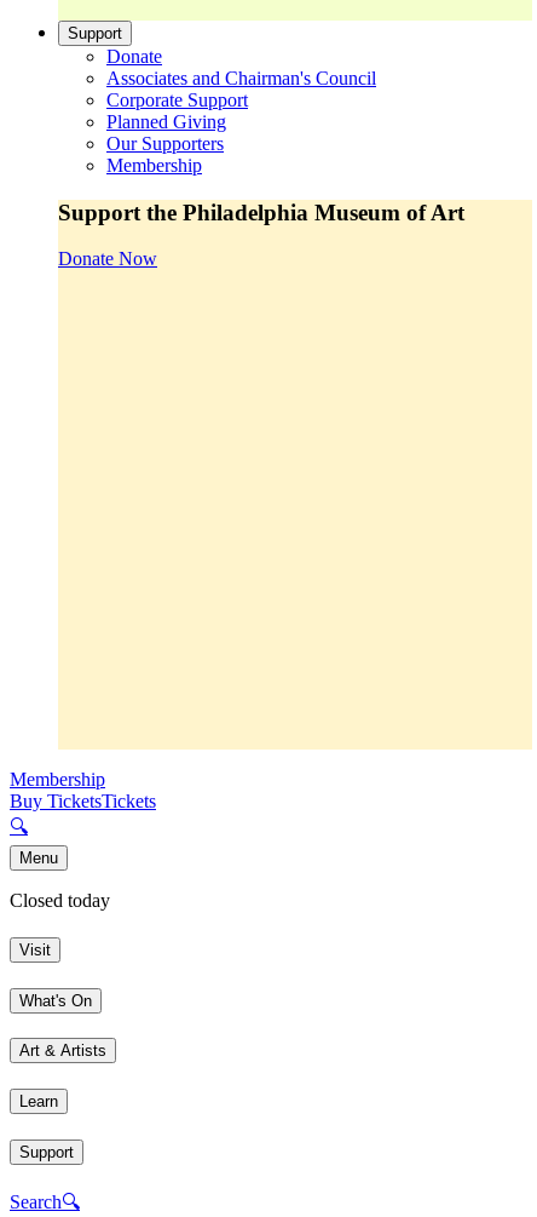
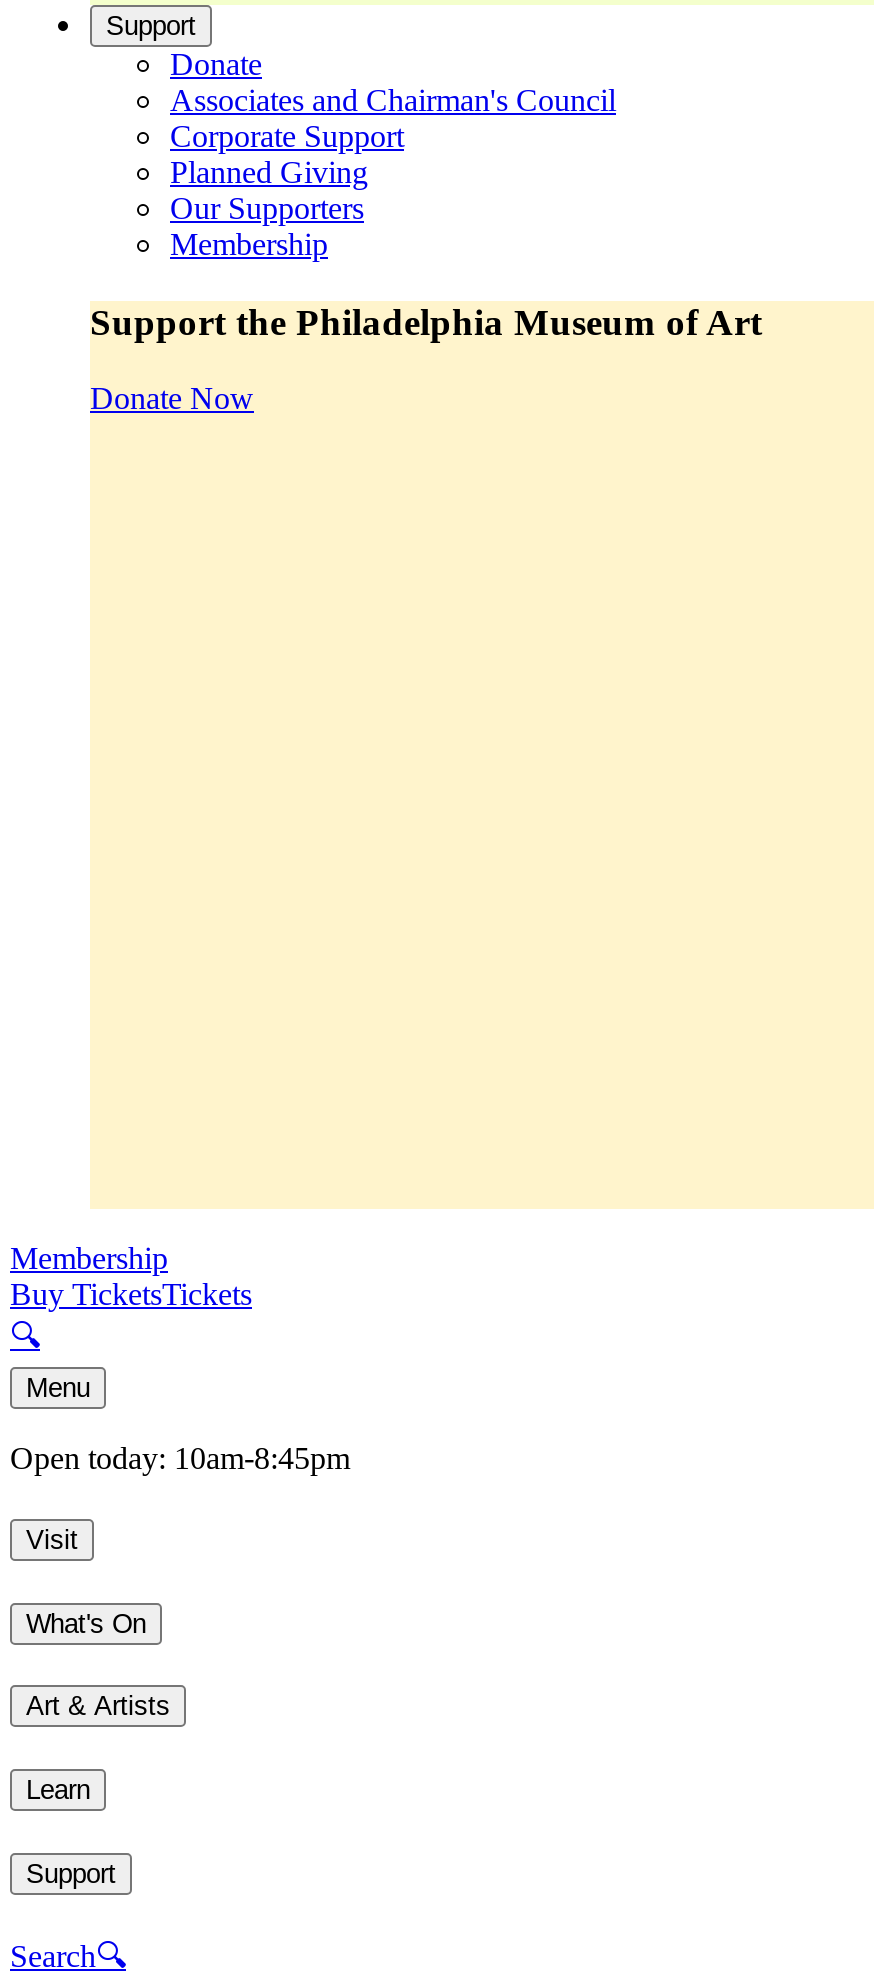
- Closed today
+ Open today: 10am-8:45pm
